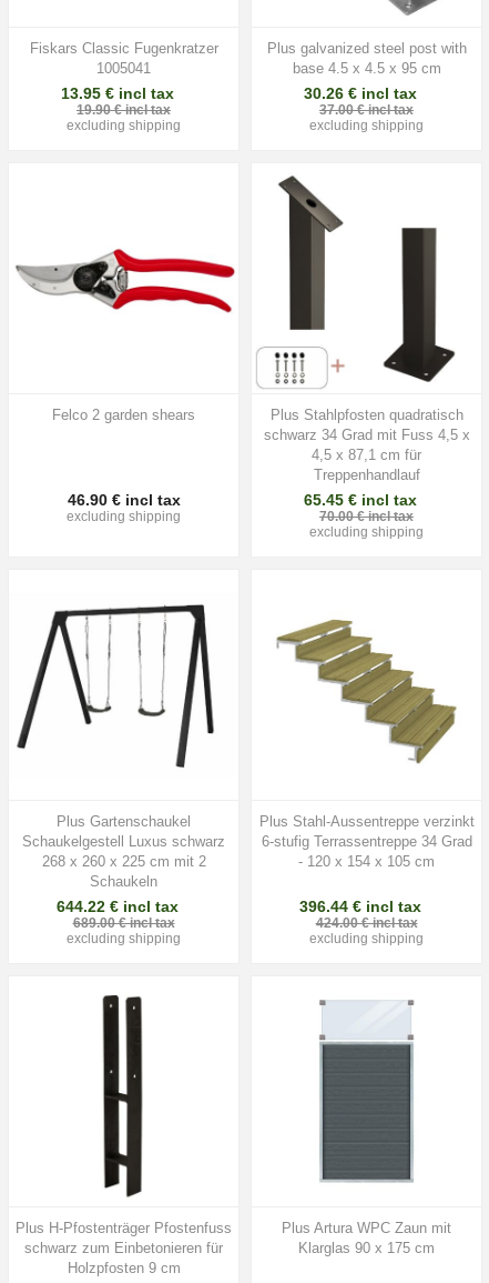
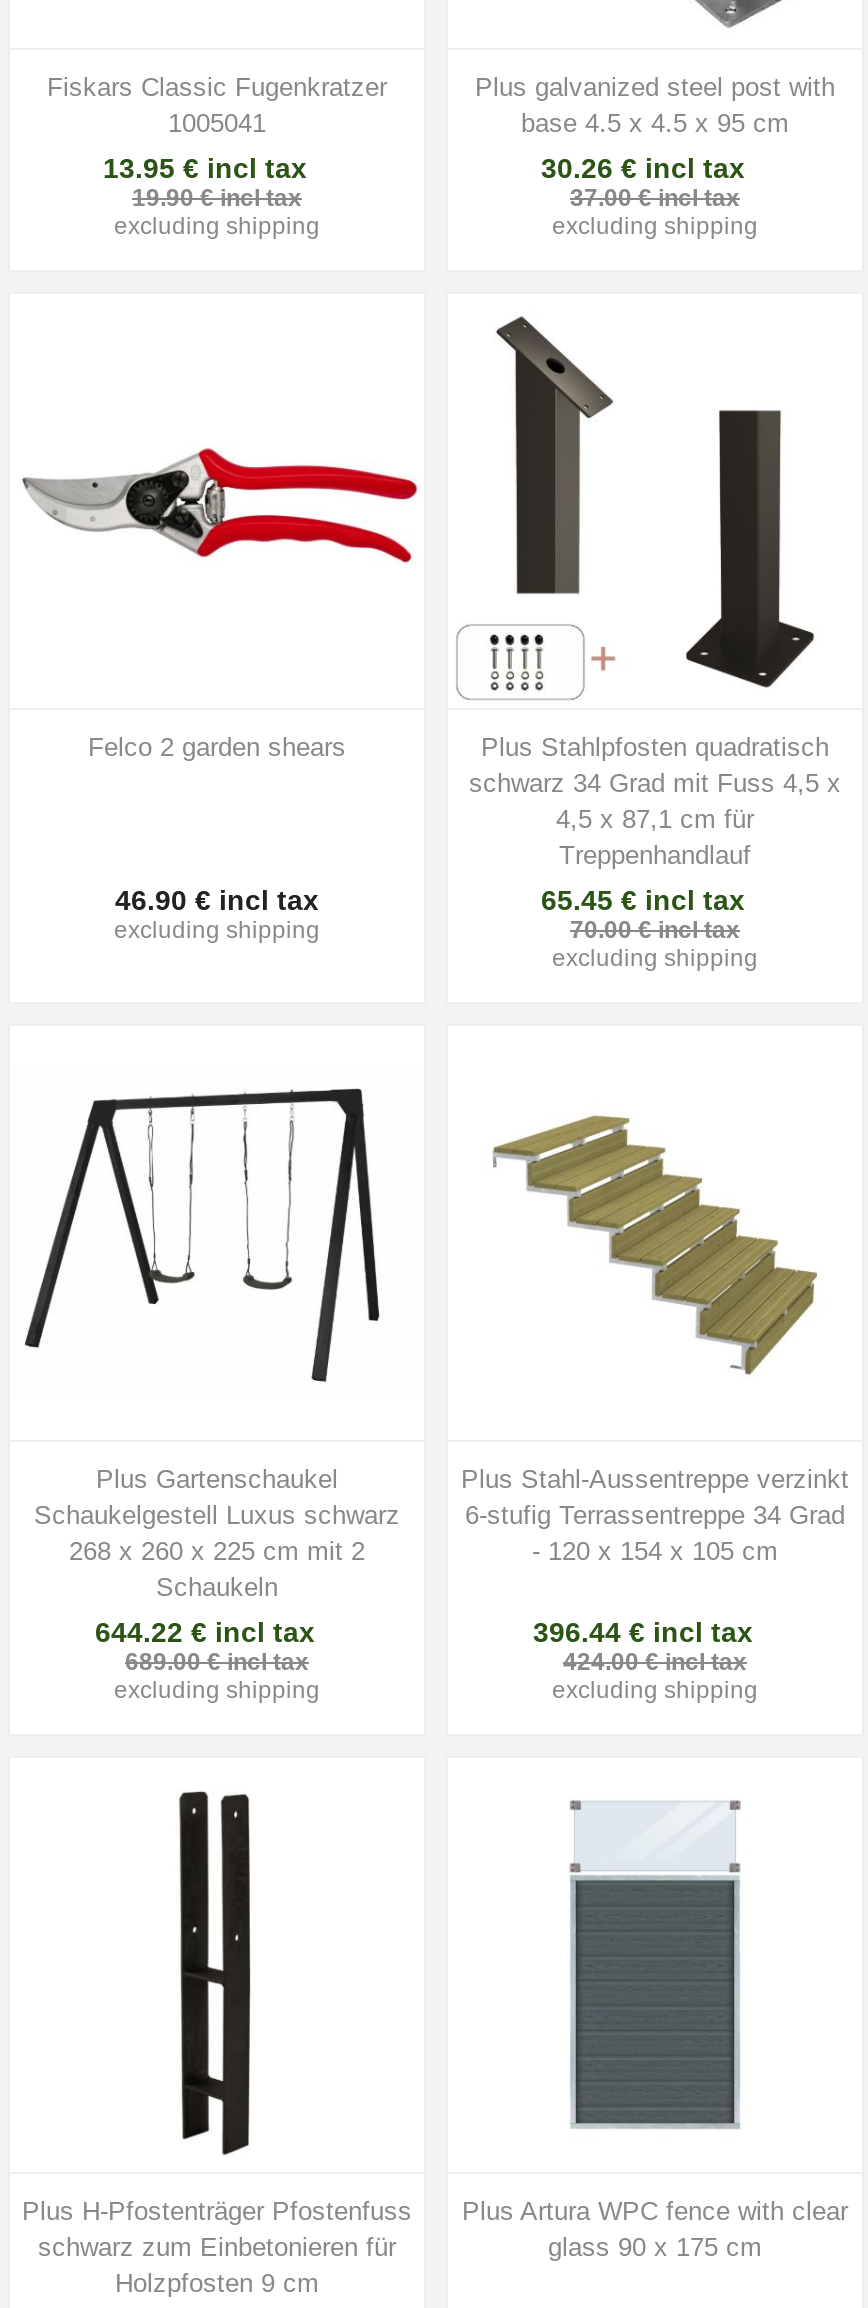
- Plus Artura WPC Zaun mit
- Klarglas 90 x 175 cm
+ Plus Artura WPC fence with clear
+ glass 90 x 175 cm
